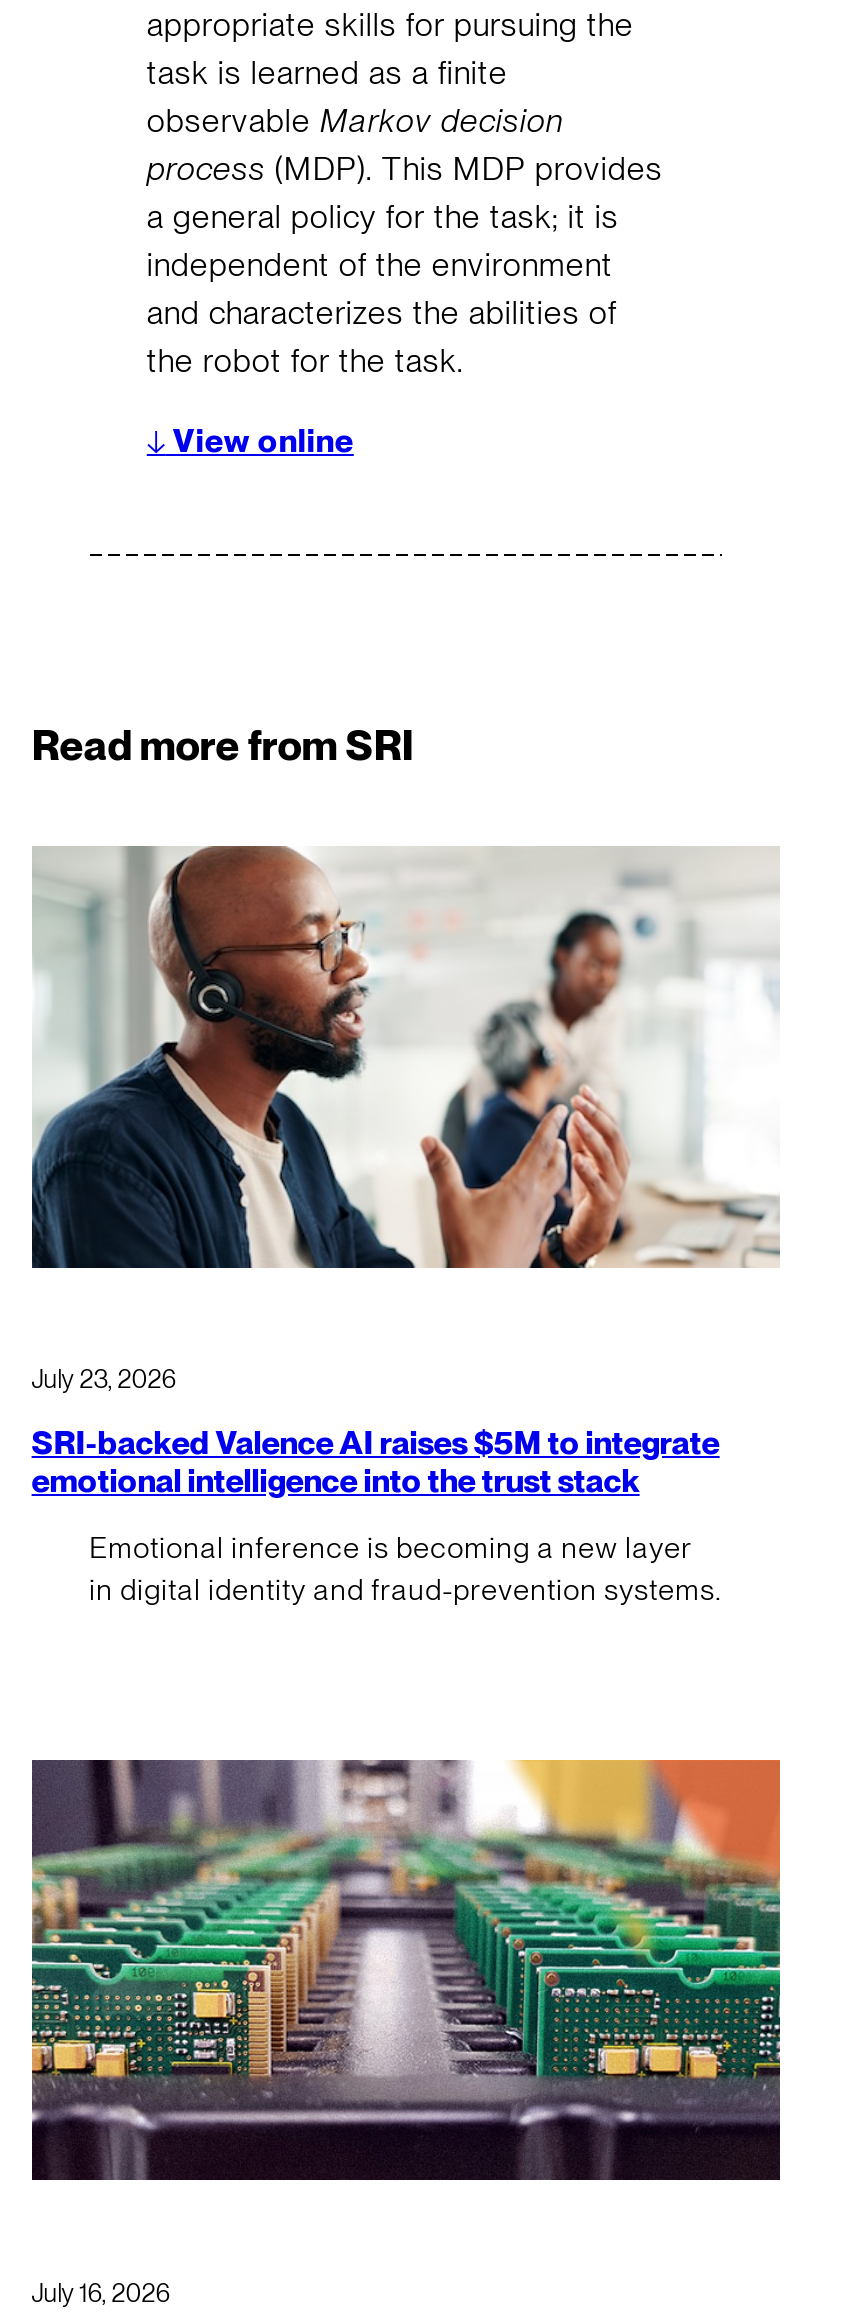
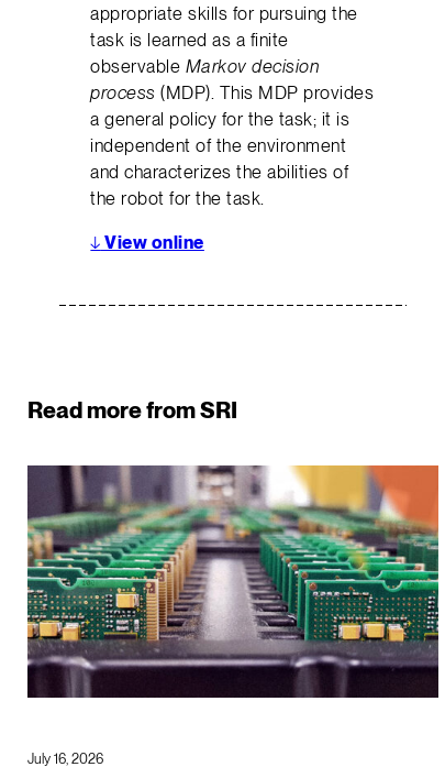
- [image]

- July 23, 2026
- SRI-backed Valence AI raises $5M to integrate
- emotional intelligence into the trust stack
- Emotional inference is becoming a new layer
- in digital identity and fraud-prevention systems.
